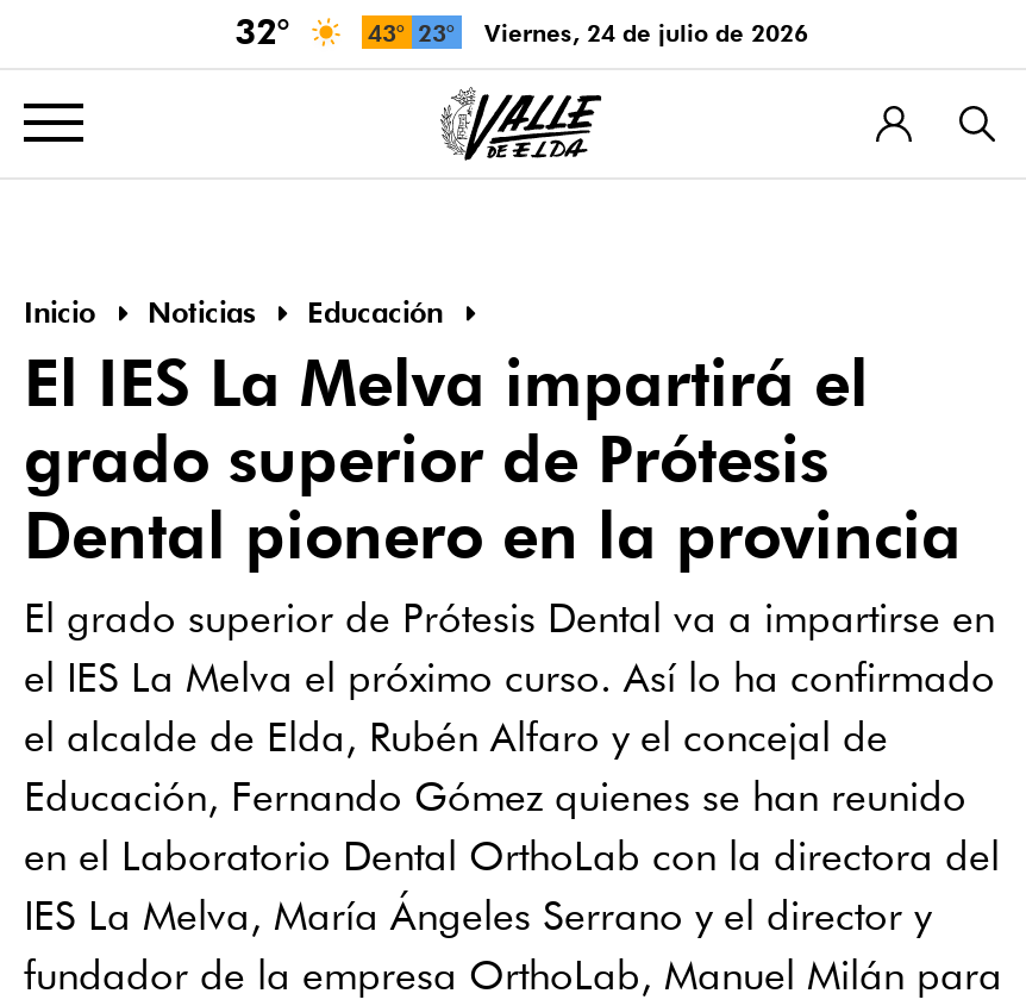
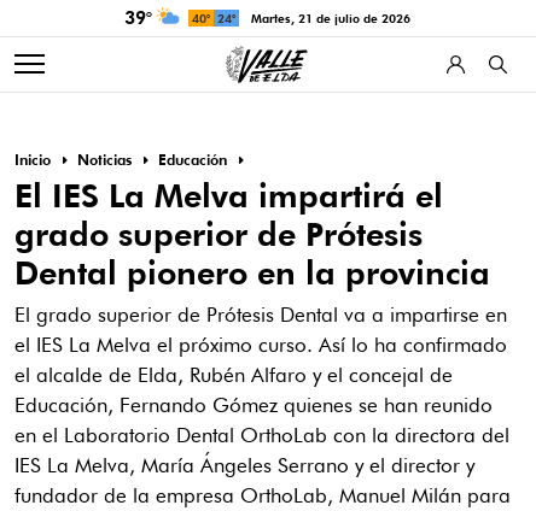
- 32°
+ 39°

- 43° 23°
+ 40° 24°

- viernes, 24 de julio de 2026
+ martes, 21 de julio de 2026
